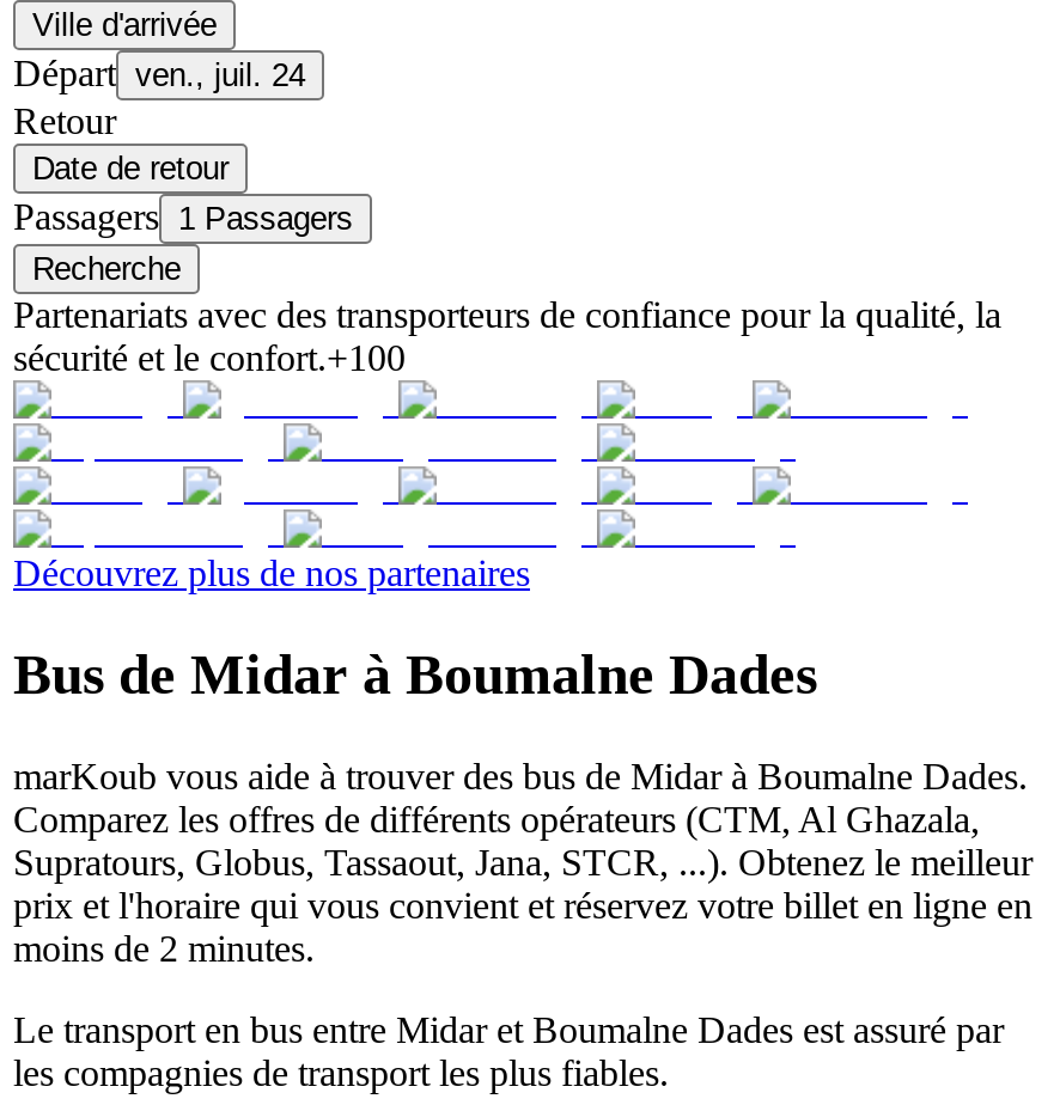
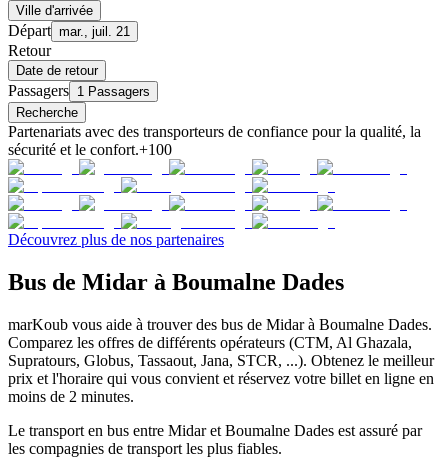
- Départ ven., juil. 24
+ Départ mar., juil. 21
